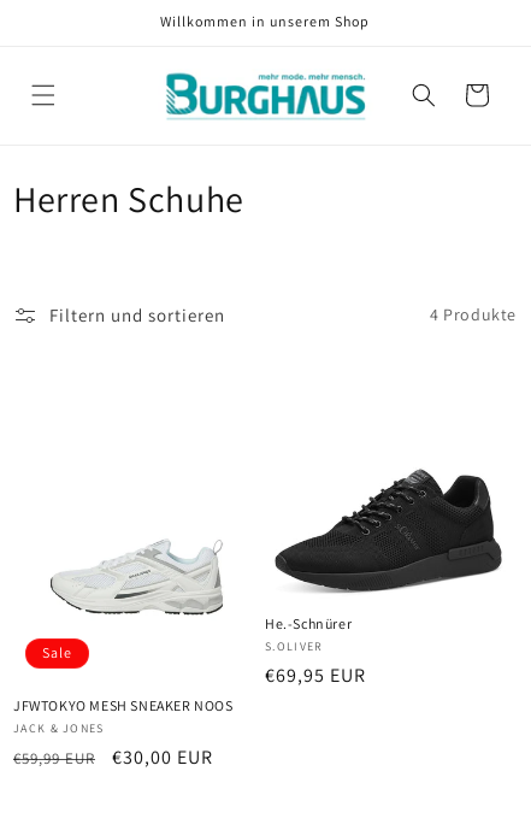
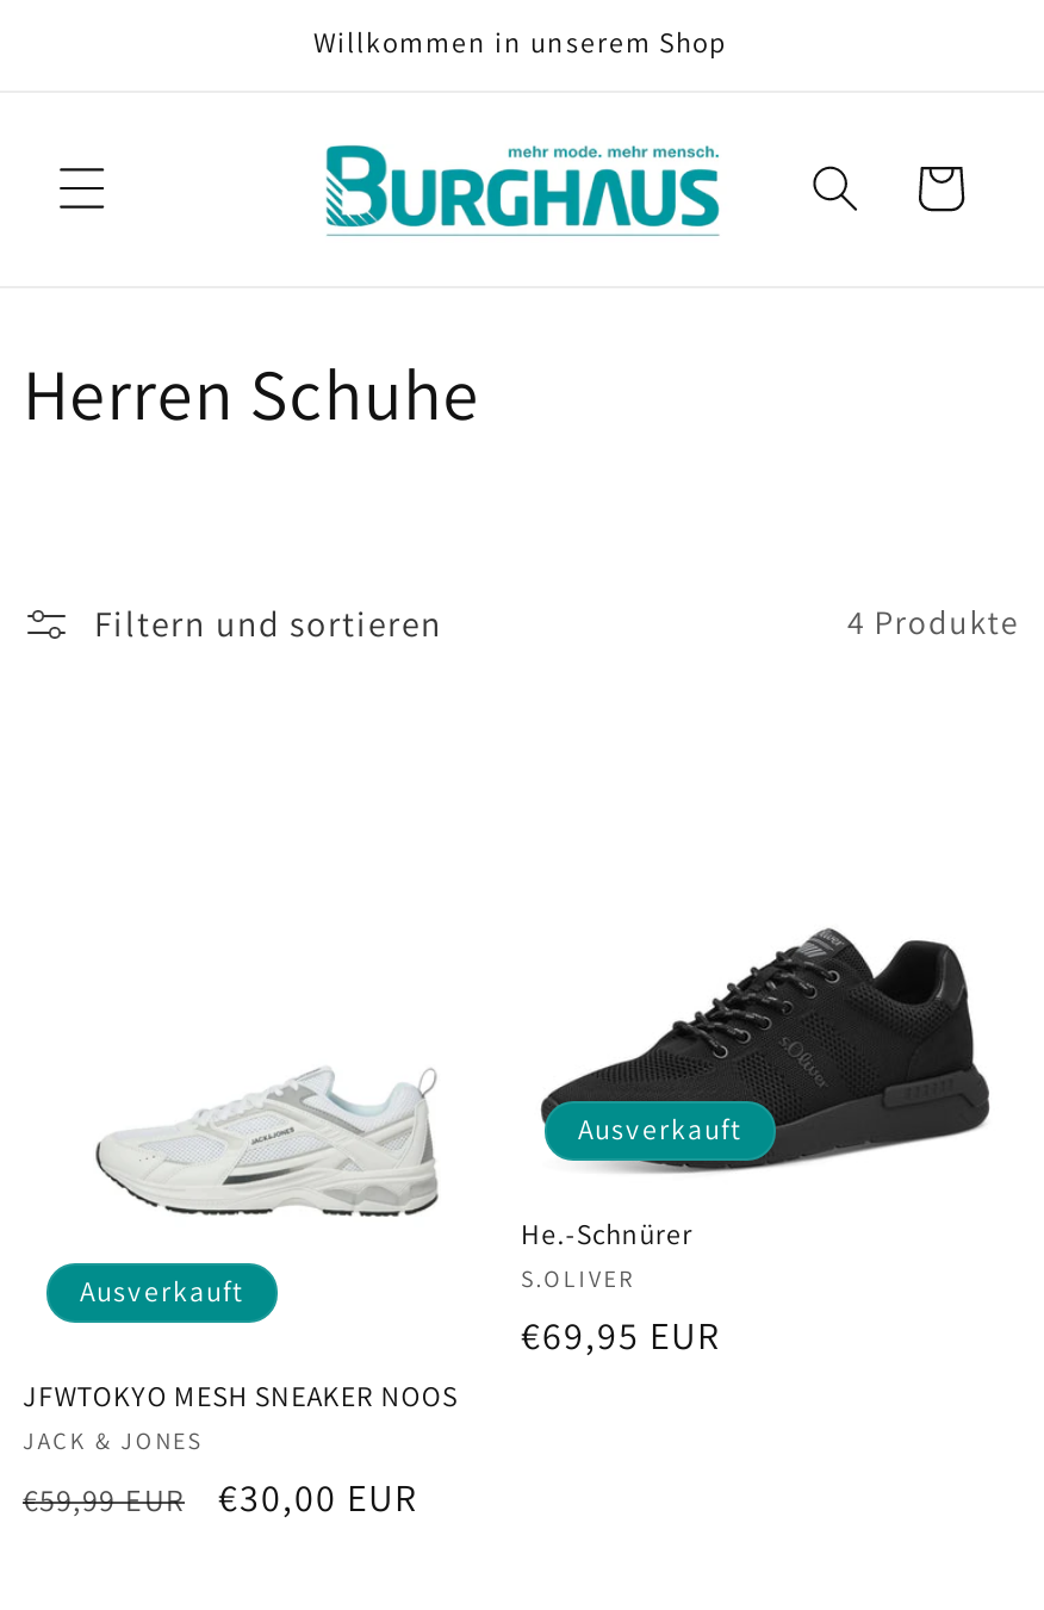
+ Ausverkauft

- Sale
+ Ausverkauft
